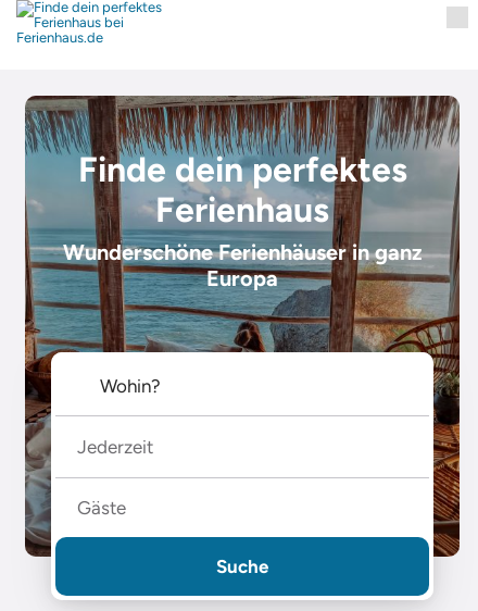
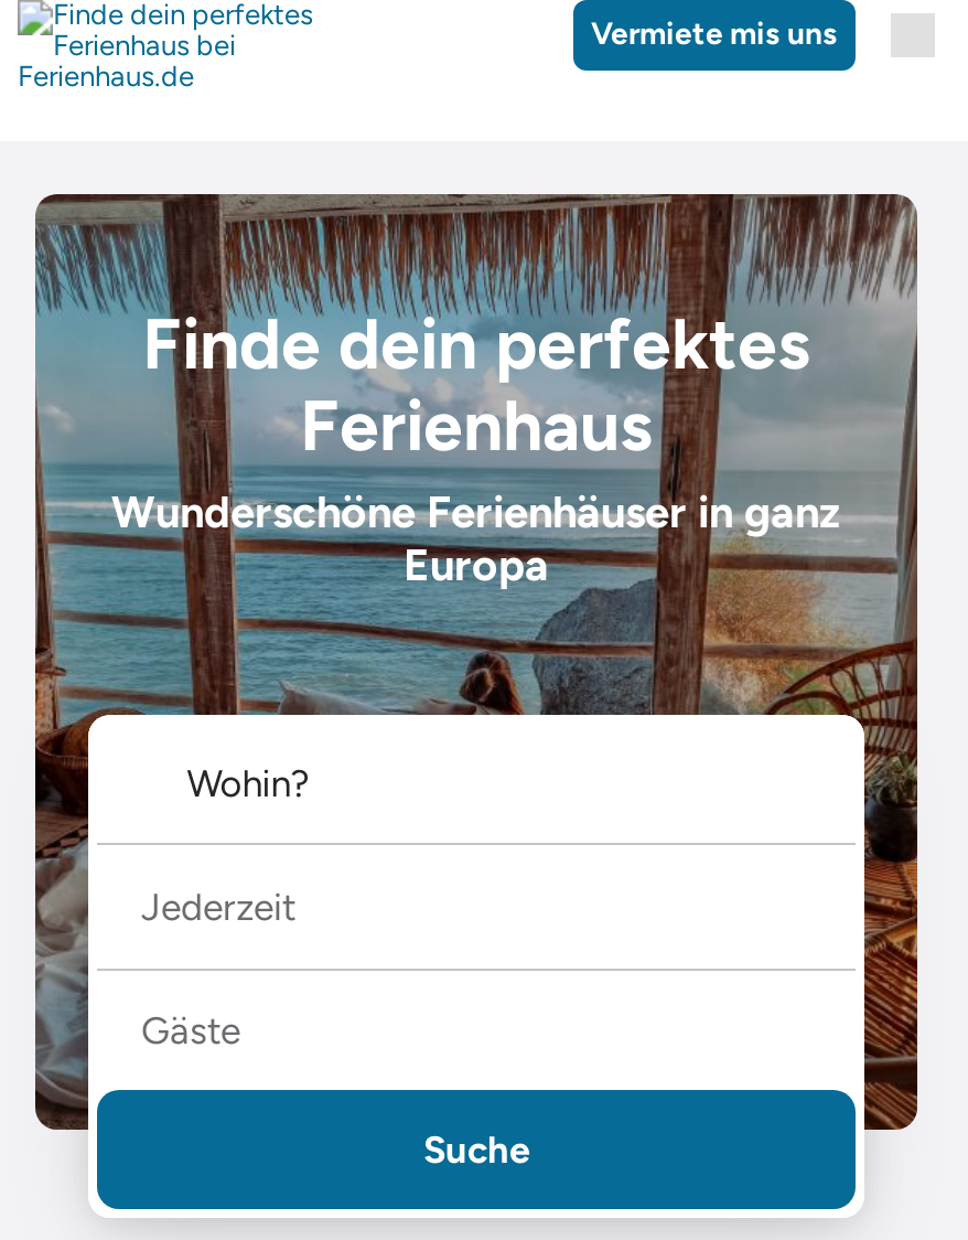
+ Vermiete mis uns
